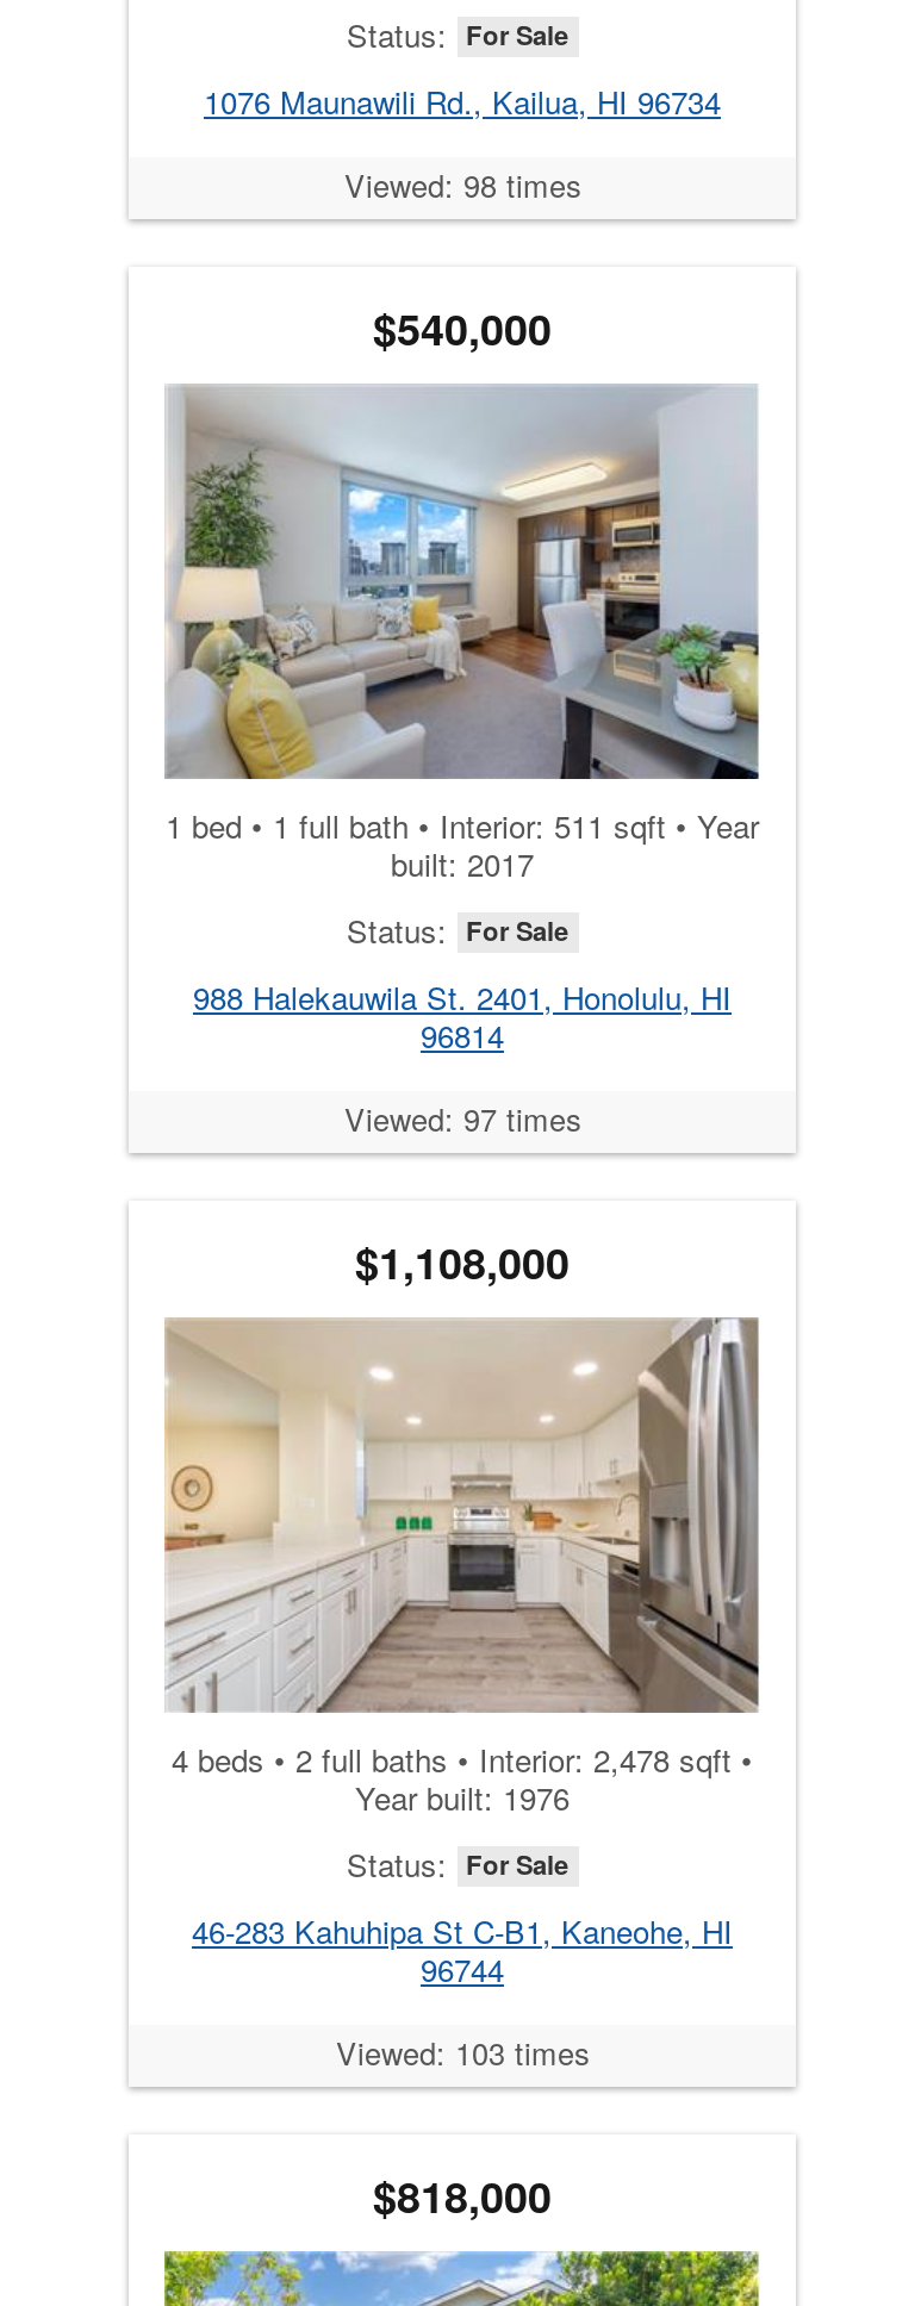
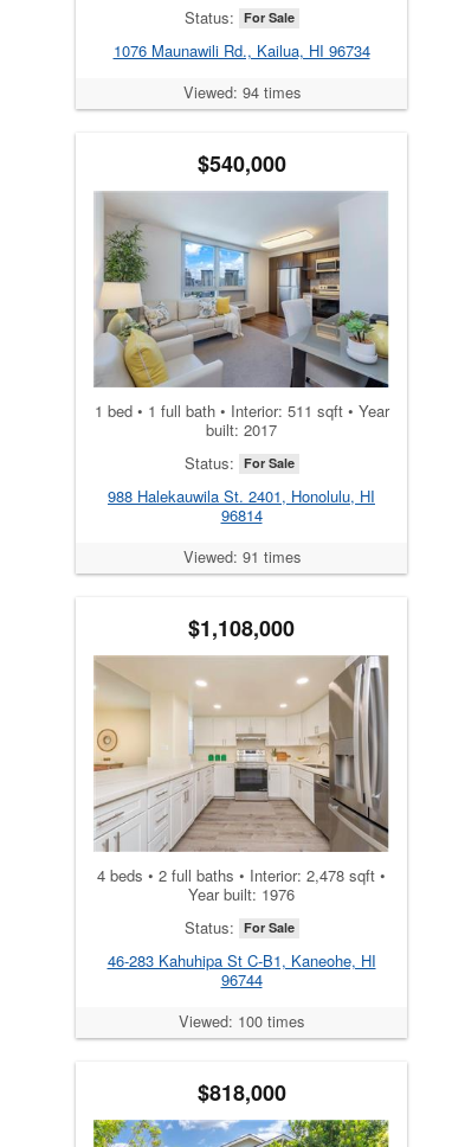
- Viewed: 98 times
+ Viewed: 94 times

- Viewed: 97 times
+ Viewed: 91 times

- Viewed: 103 times
+ Viewed: 100 times
